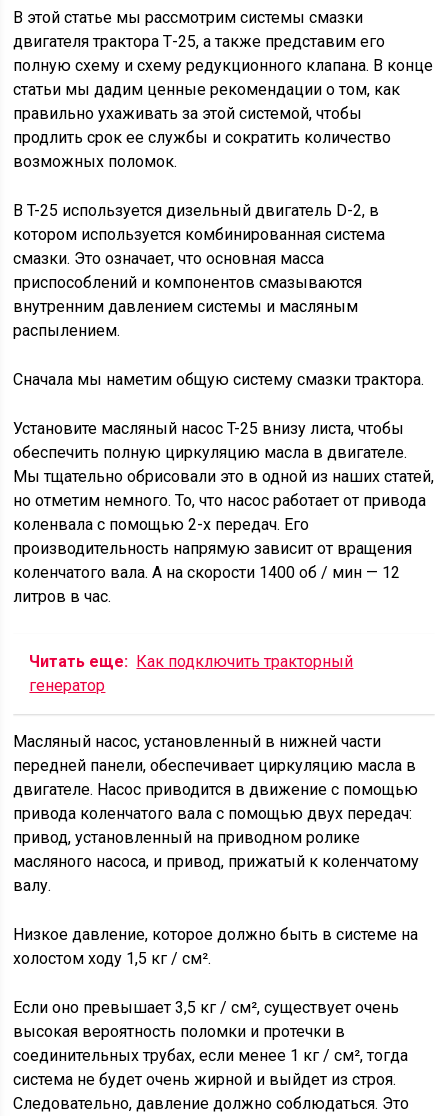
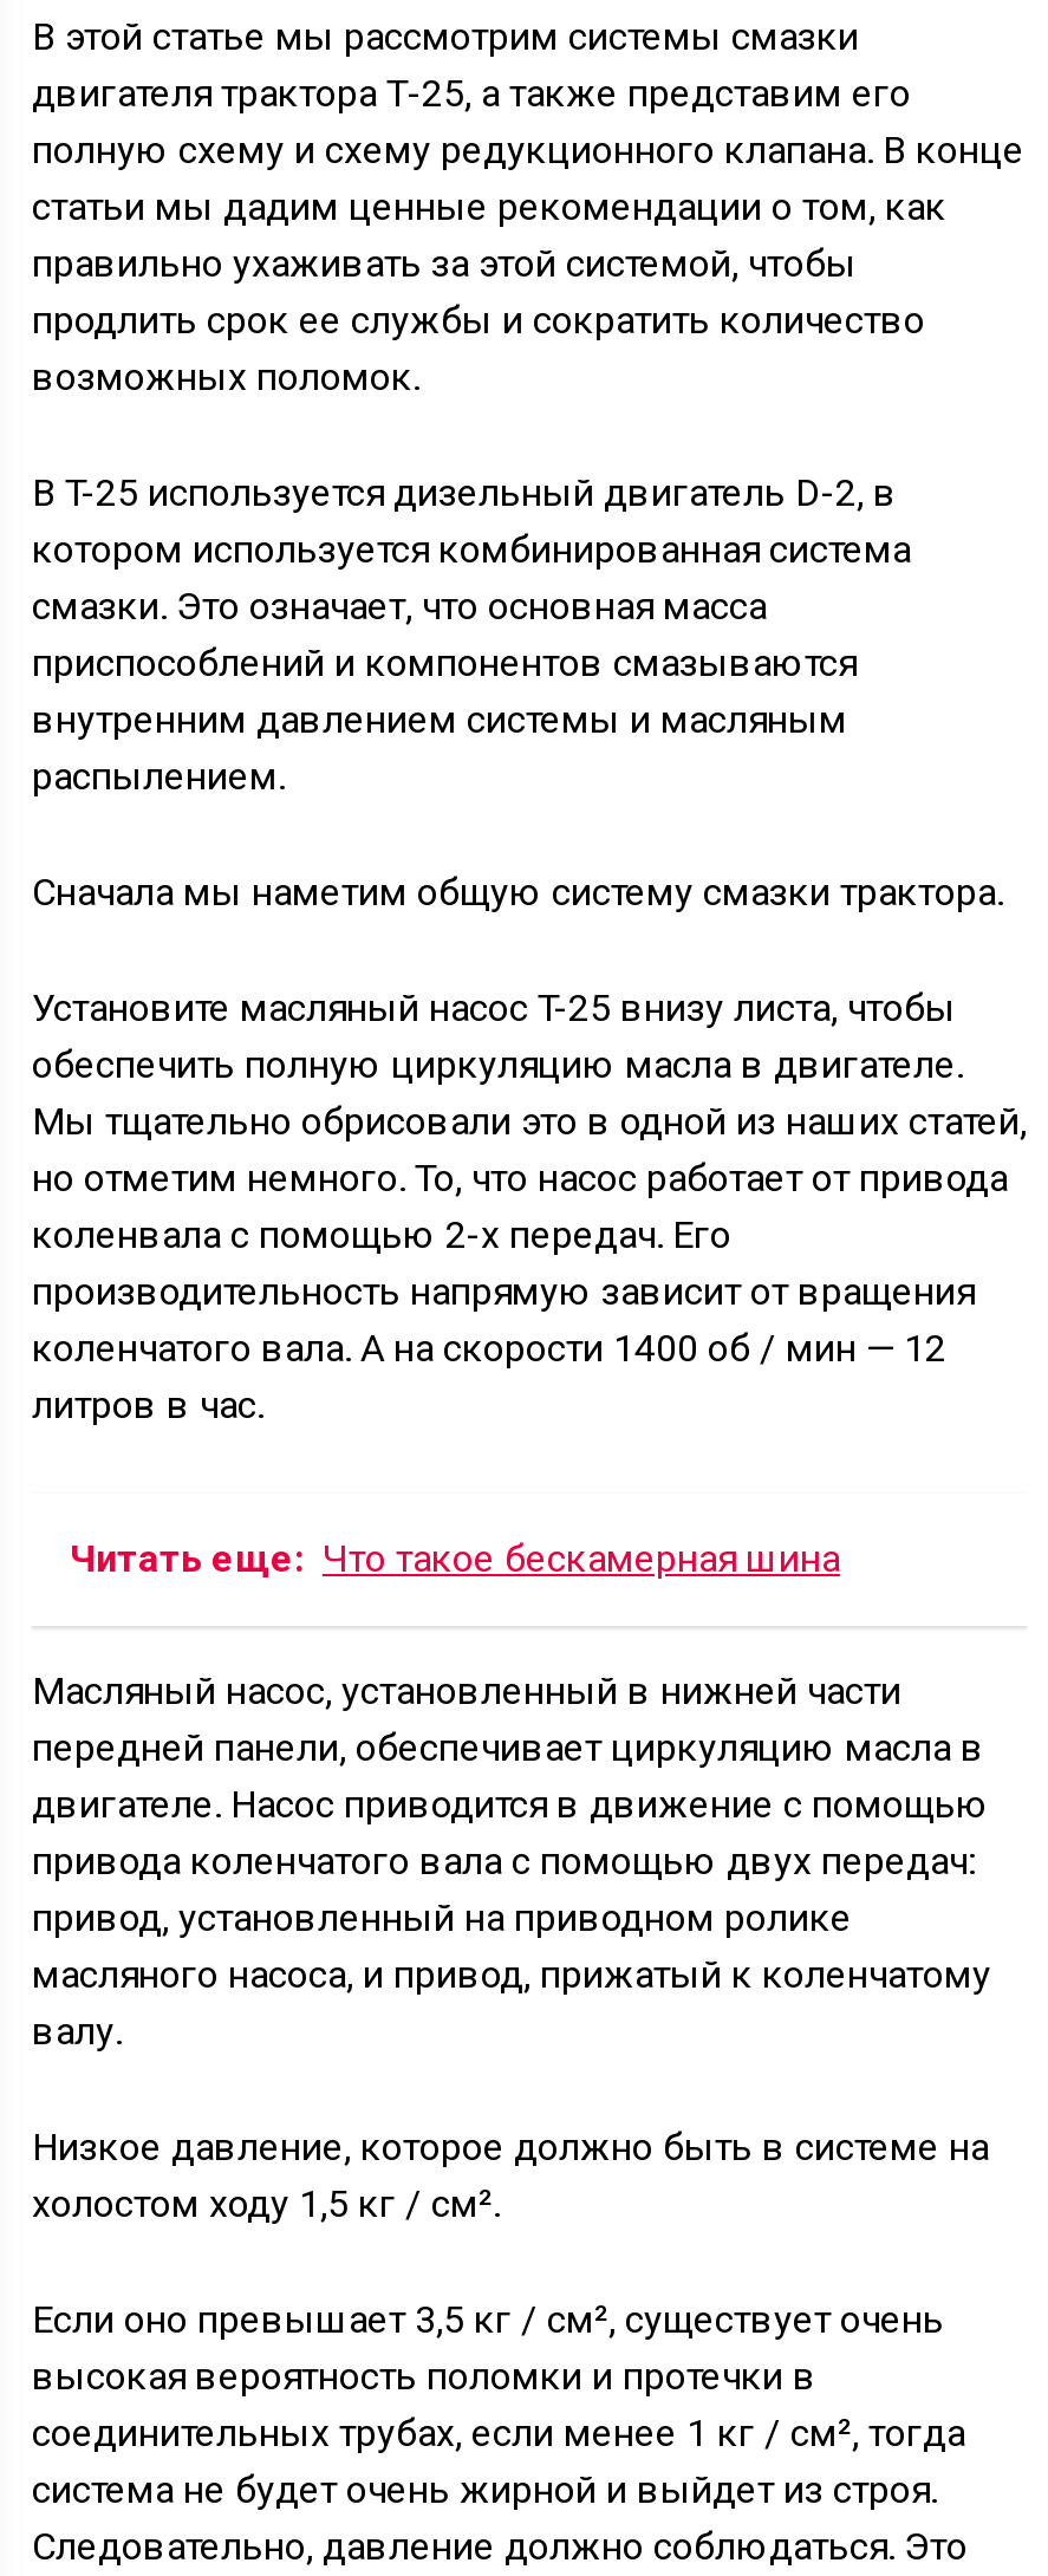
- Читать еще: Как подключить тракторный
- генератор
+ Читать еще: Что такое бескамерная шина
